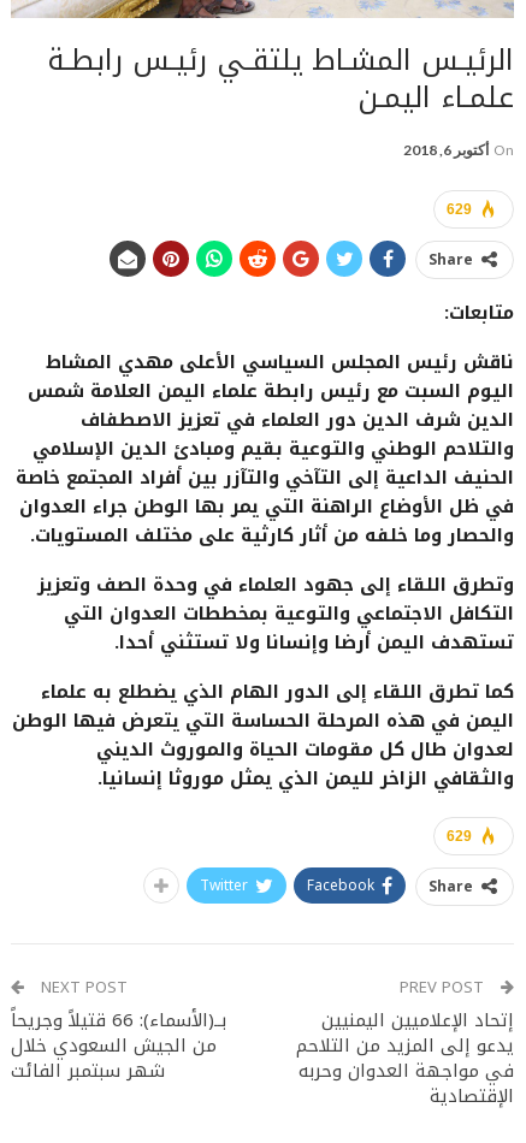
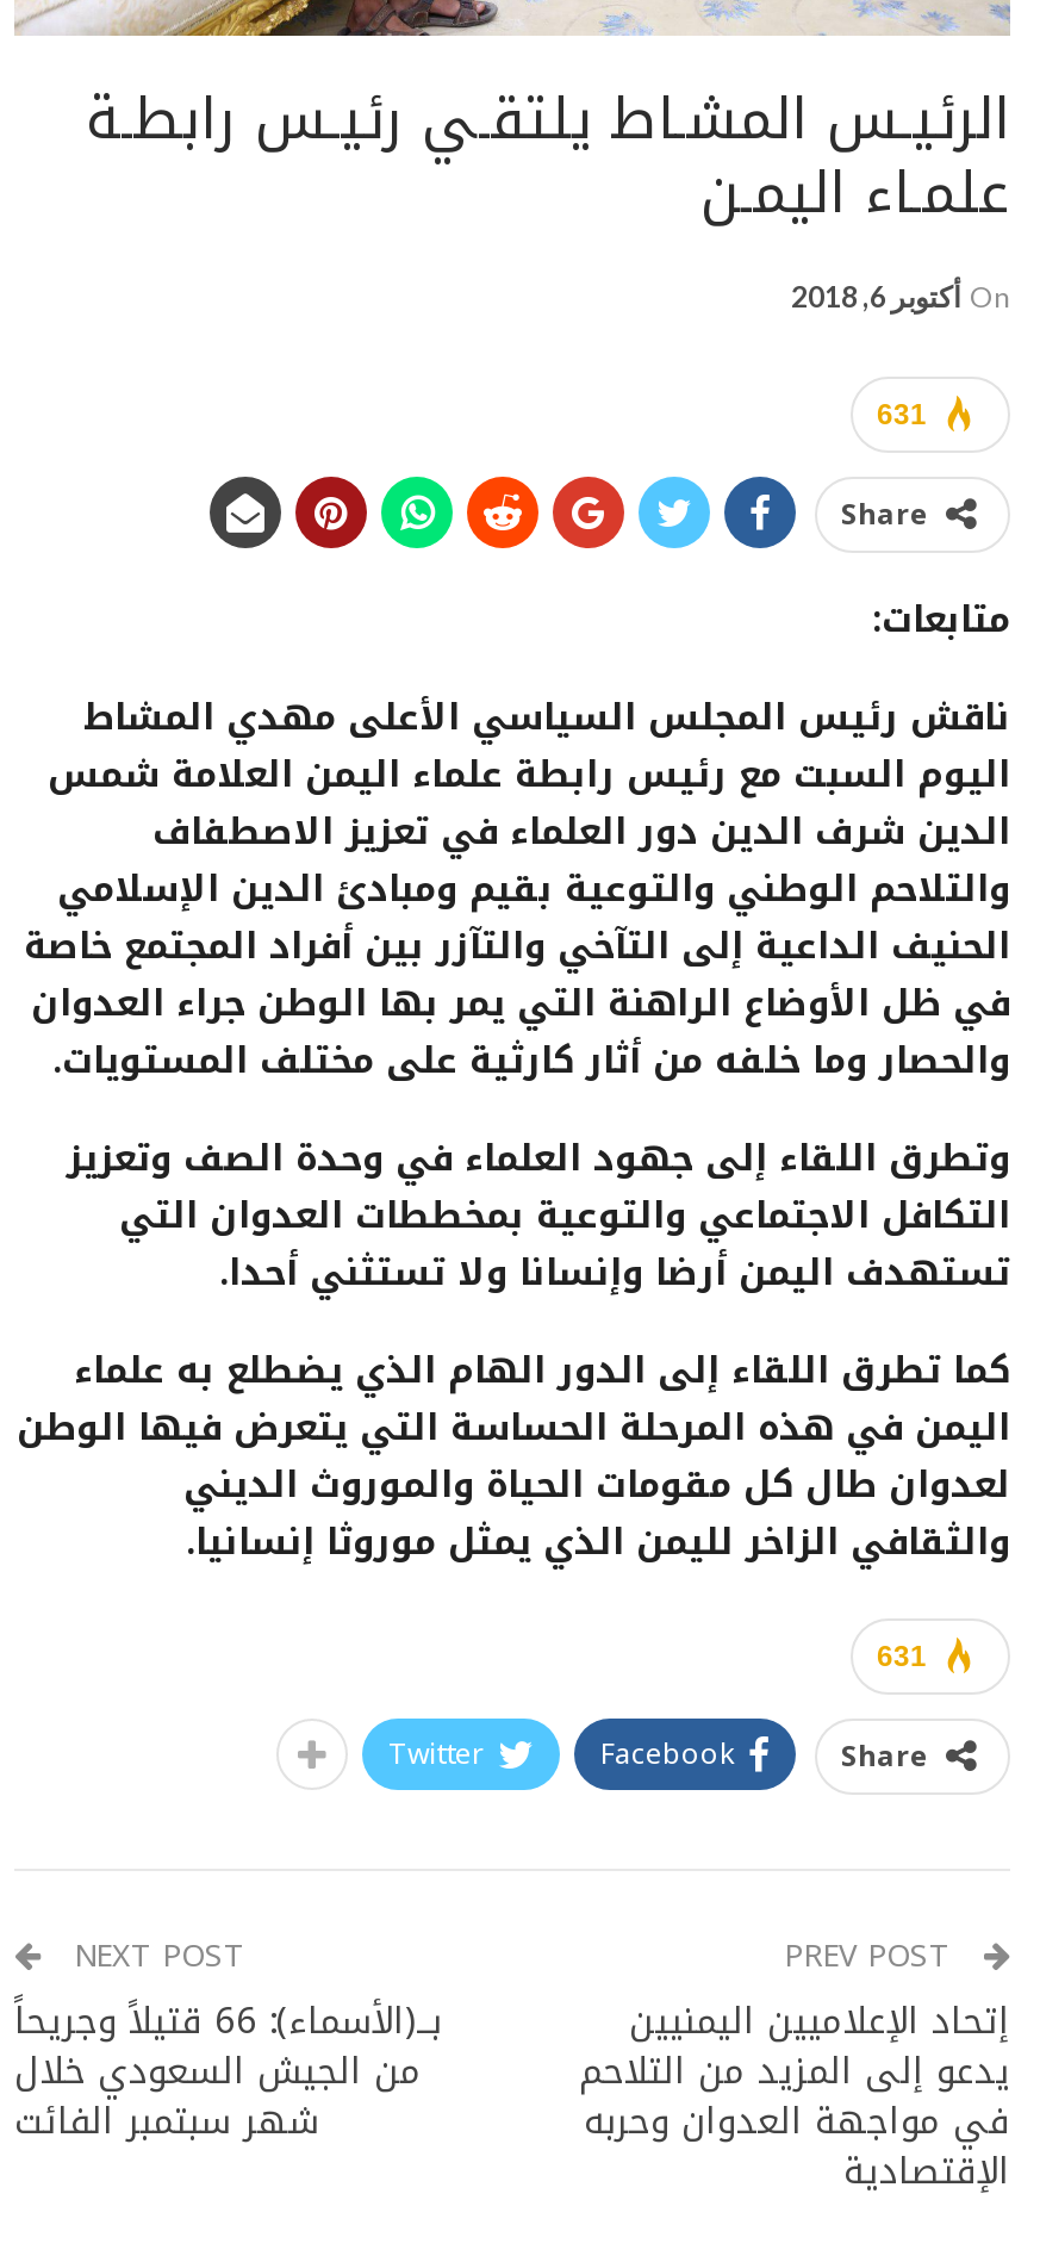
- 629
+ 631

- 629
+ 631
